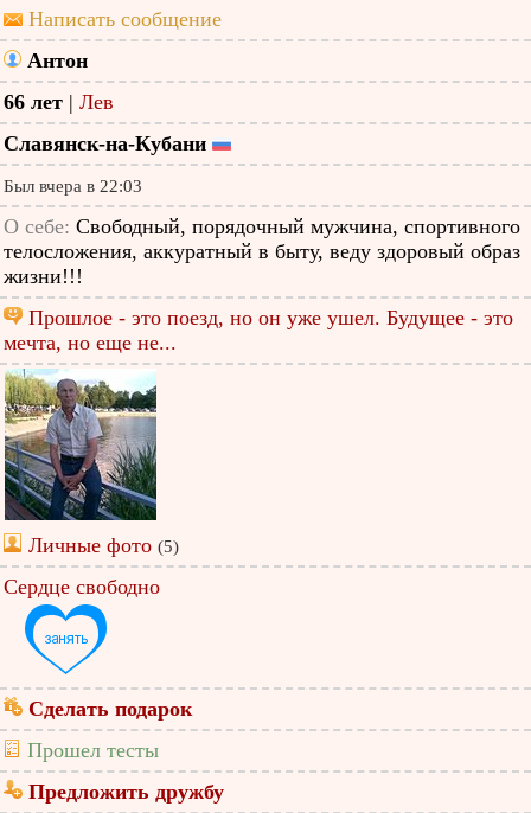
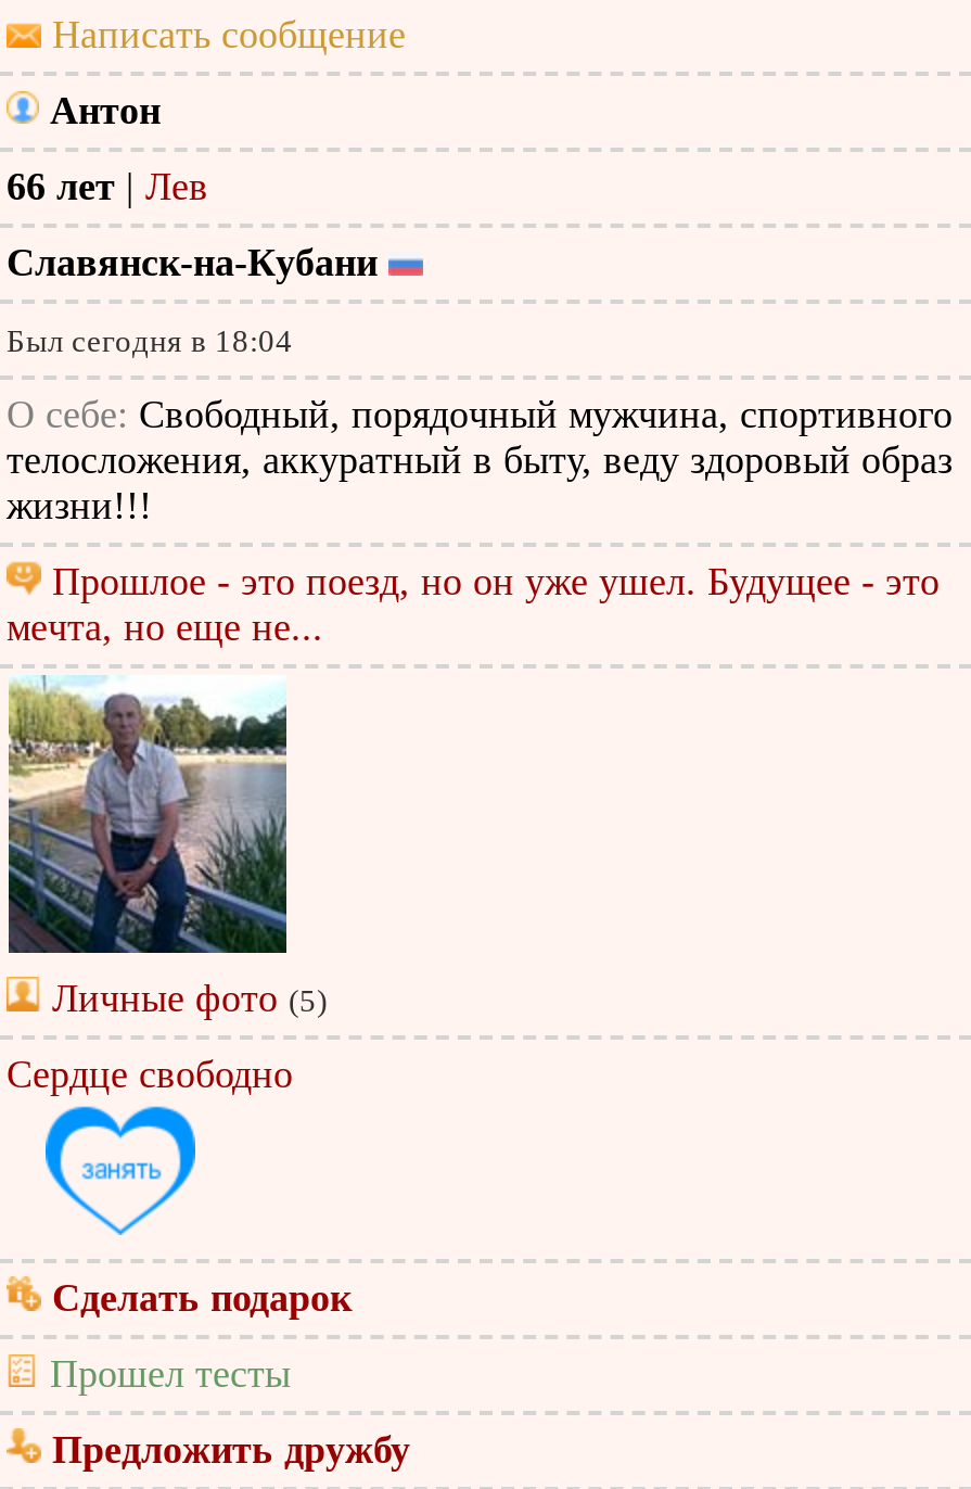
- Был вчера в 22:03
+ Был сегодня в 18:04
